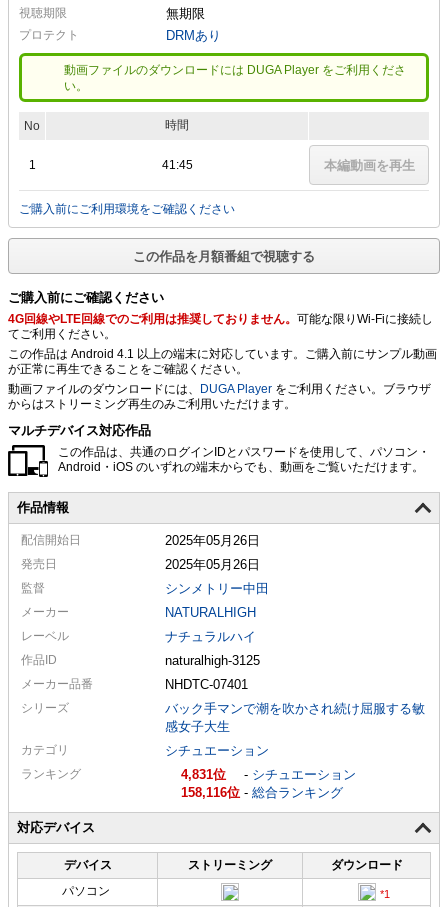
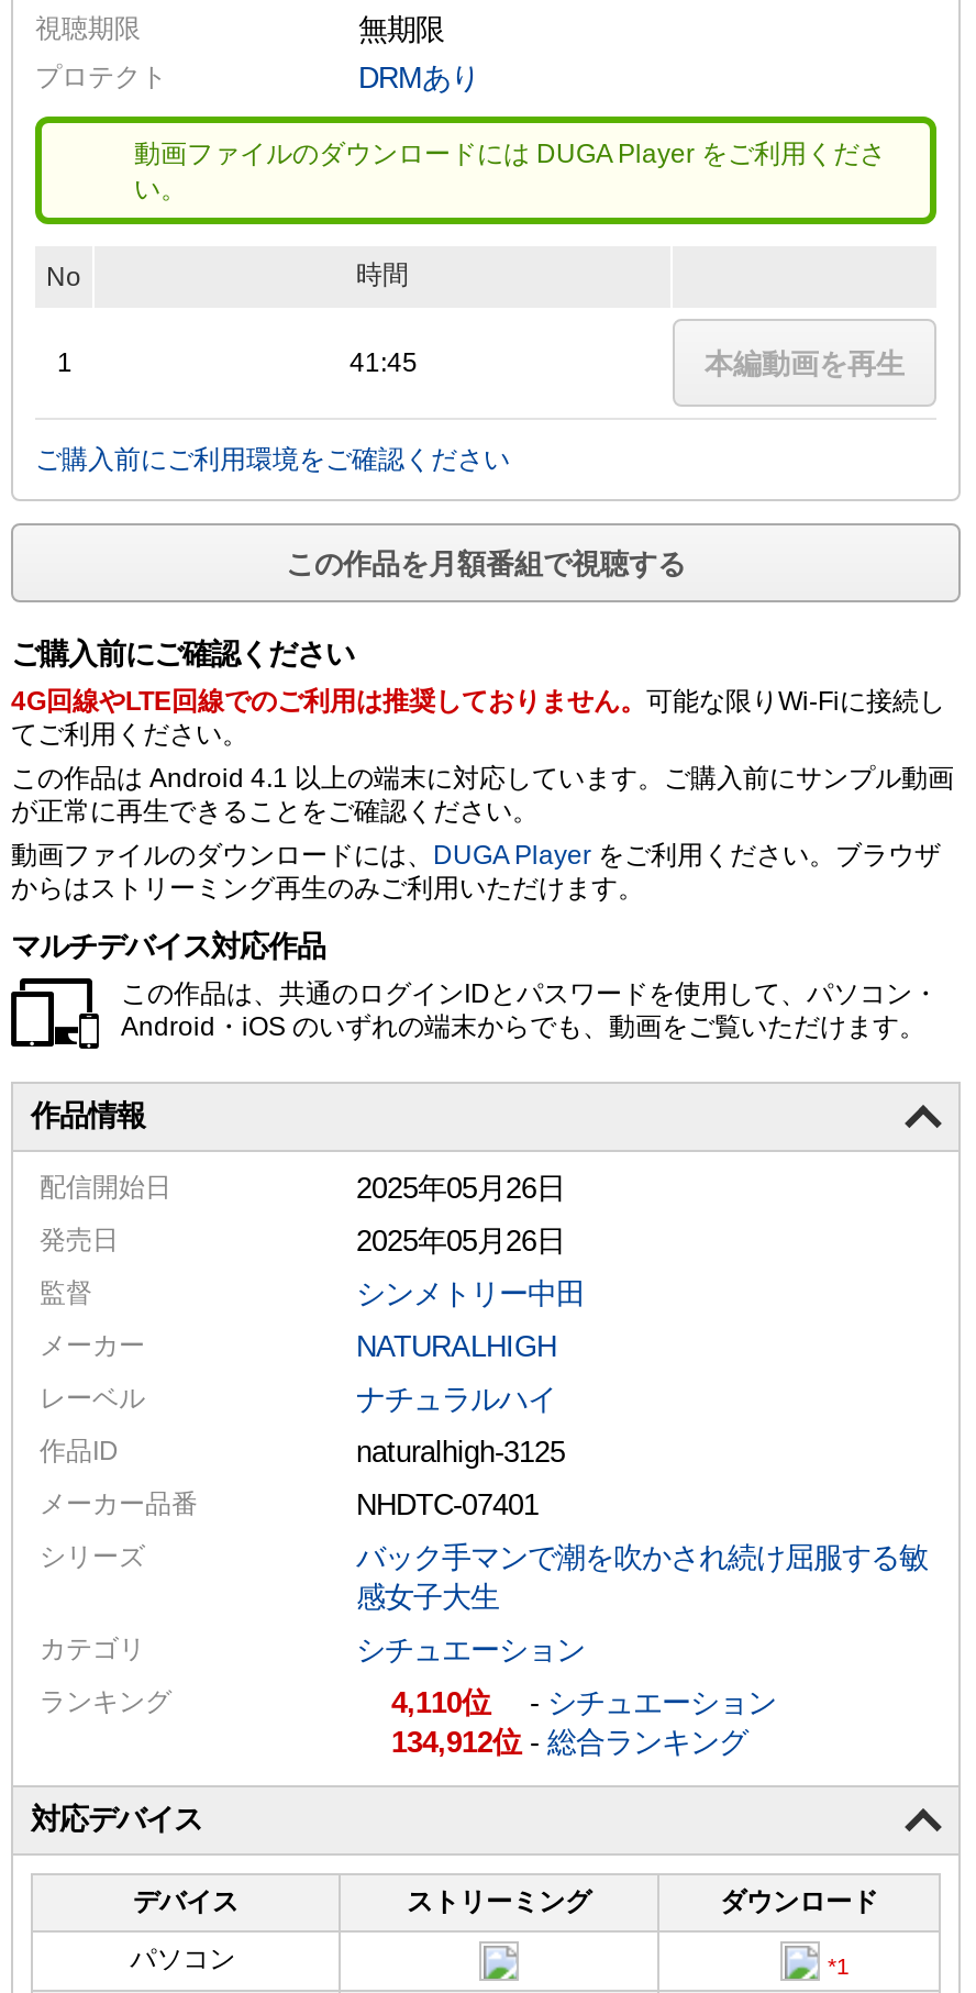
- 4,831 -シチュエーション
+ 4,110 -シチュエーション

- 158,116 -総合ランキング
+ 134,912 -総合ランキング
